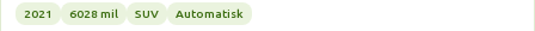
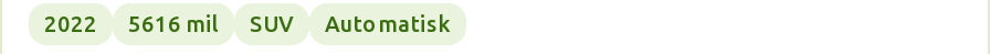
- 2021
- 6028 mil
+ 2022
+ 5616 mil
